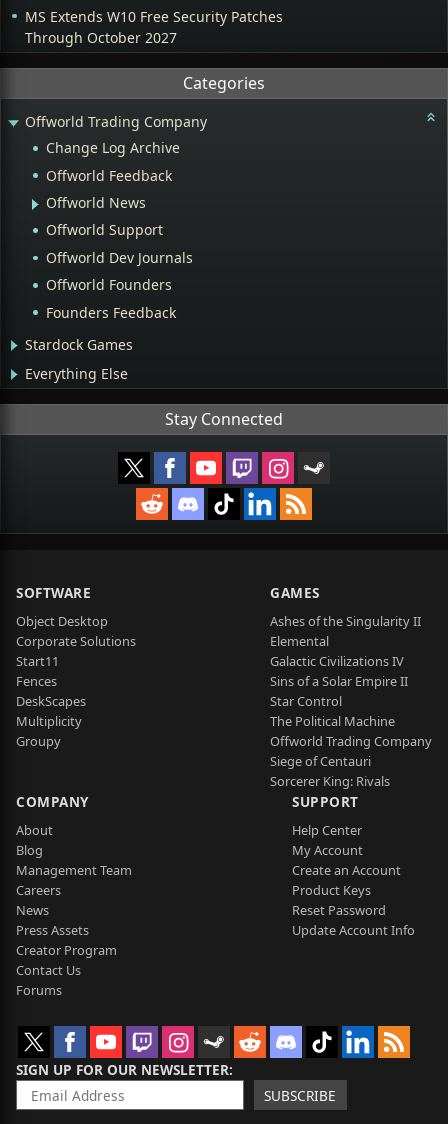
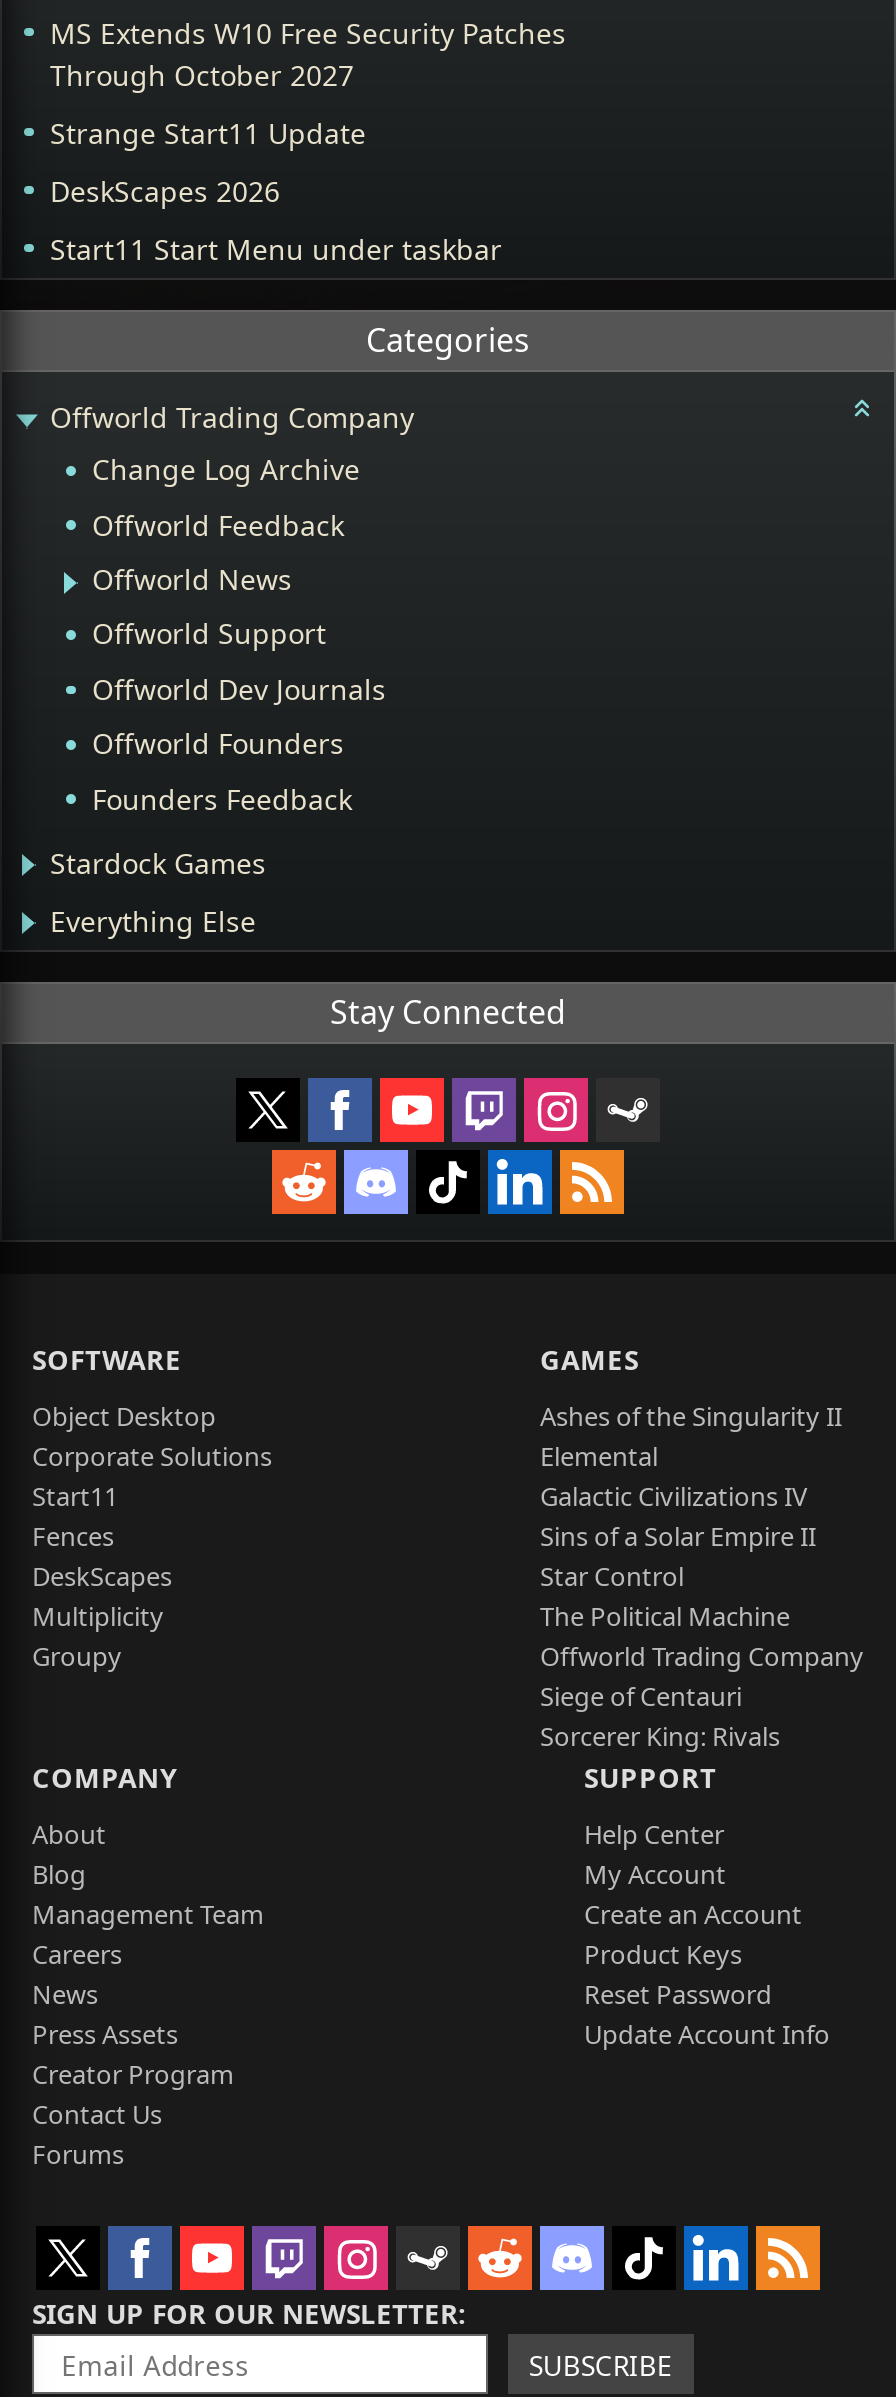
+ Strange Start11 Update
+ DeskScapes 2026
+ Start11 Start Menu under taskbar
